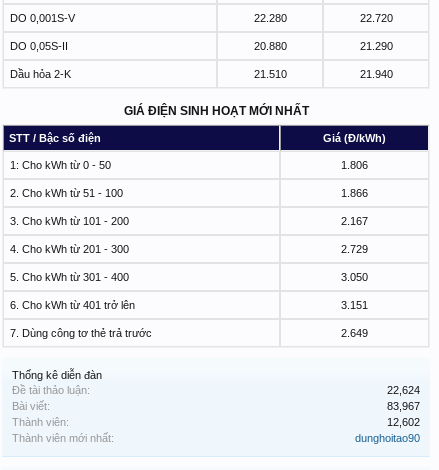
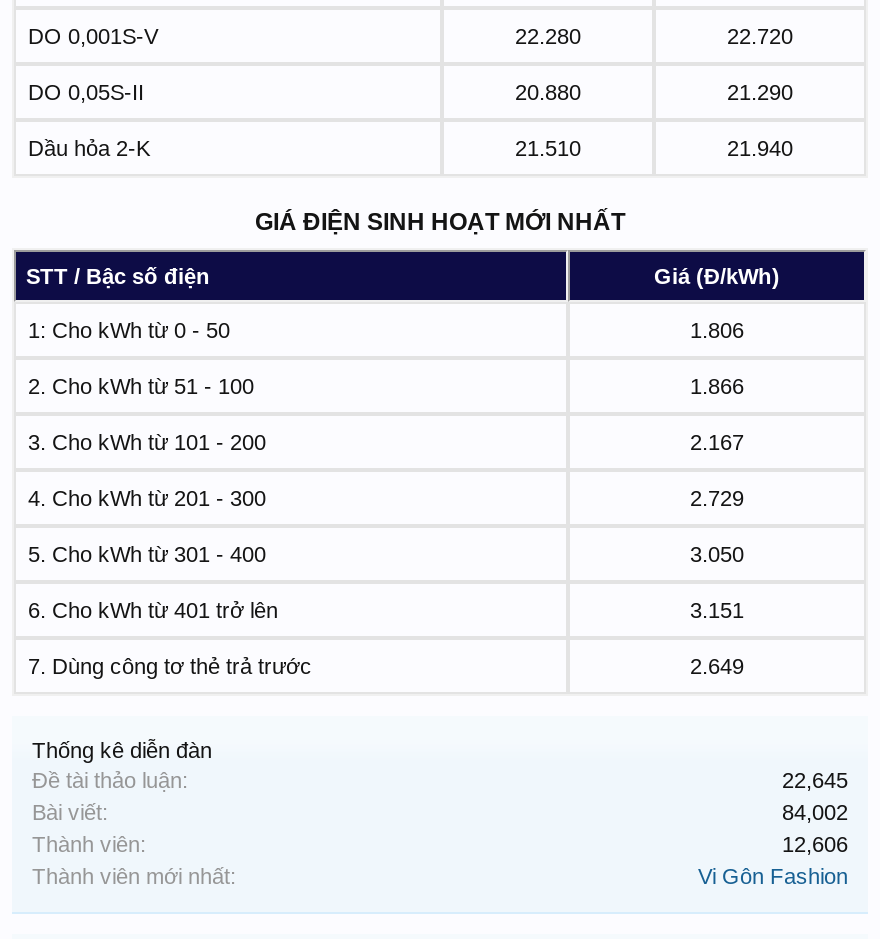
- 22,624
+ 22,645

- 83,967
+ 84,002

- 12,602
+ 12,606

- dunghoitao90
+ Vi Gôn Fashion
